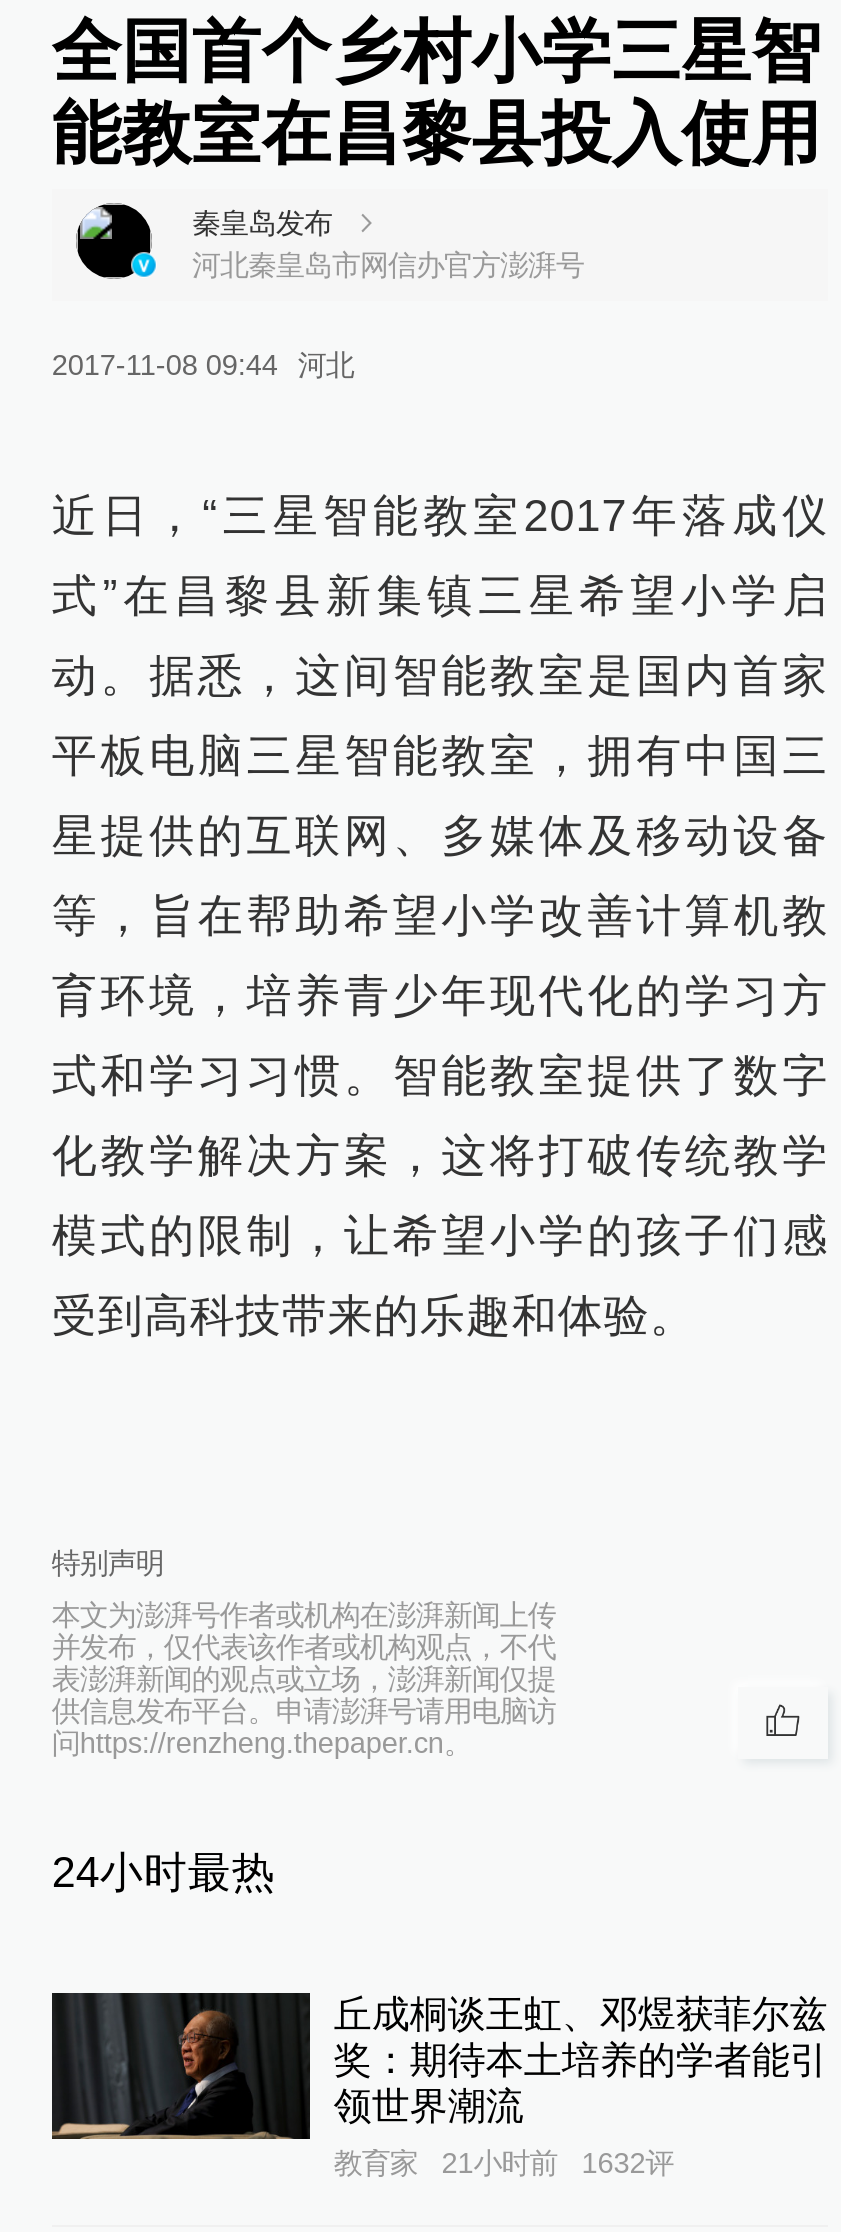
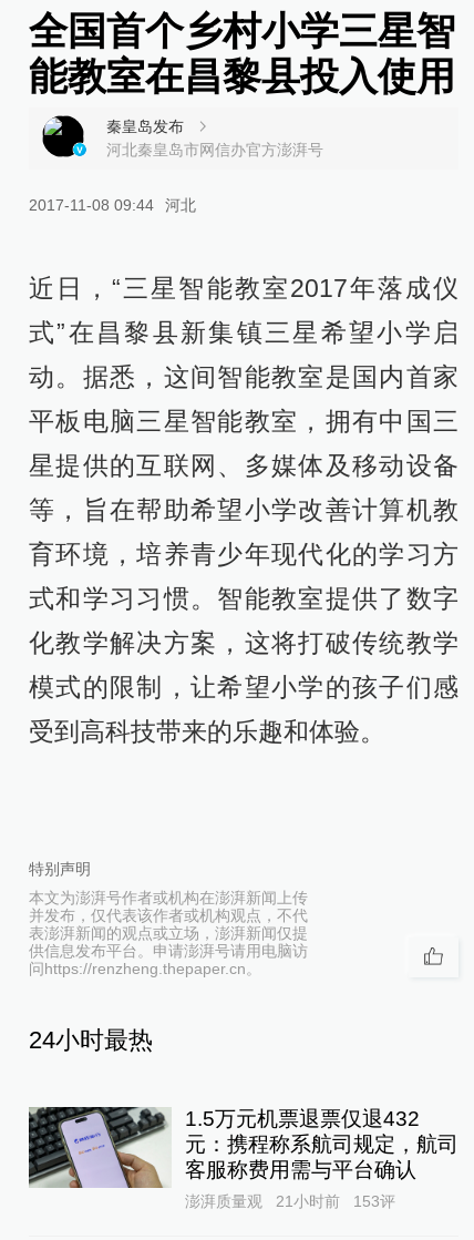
- [image]
- 丘成桐谈王虹、邓煜获菲尔兹
- 奖：期待本土培养的学者能引
- 领世界潮流
+ [image]
+ 1.5万元机票退票仅退432
+ 元：携程称系航司规定，航司
+ 客服称费用需与平台确认

- 教育家
+ 澎湃质量观

- 1632评
+ 153评
